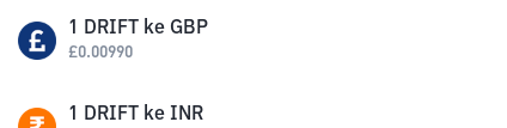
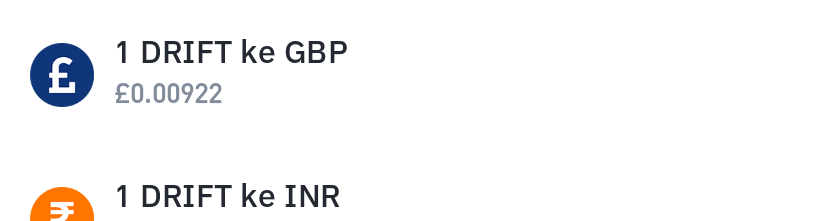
- £0.00990
+ £0.00922
